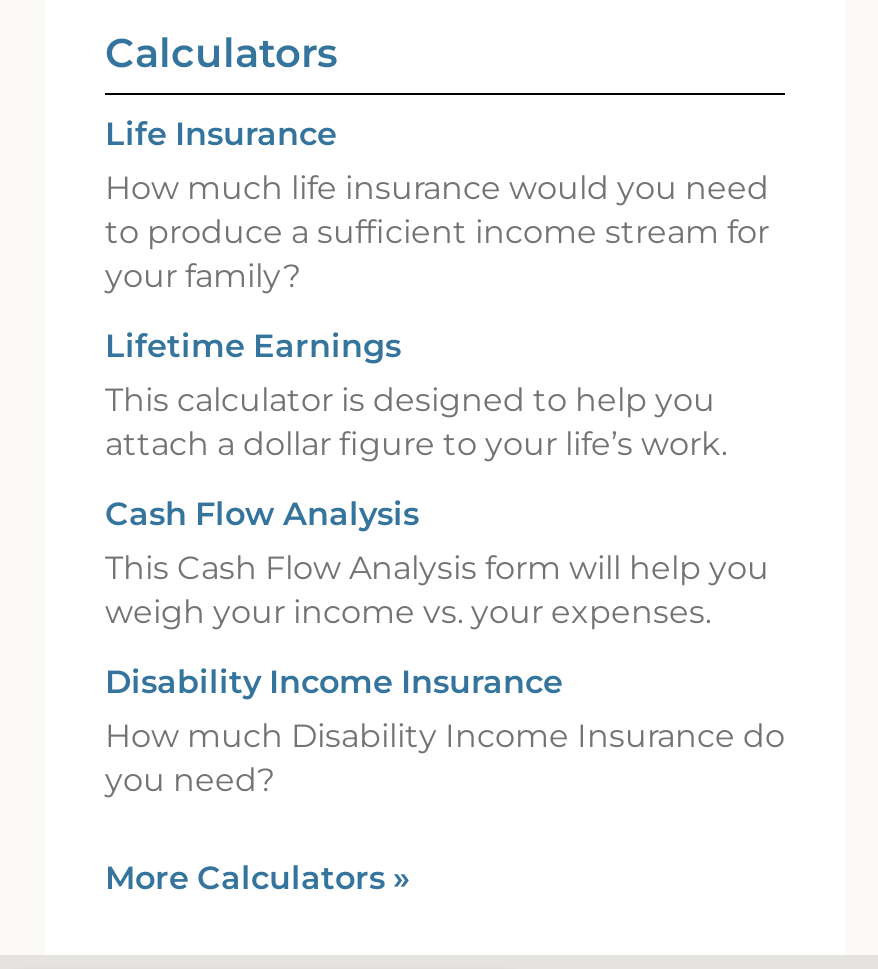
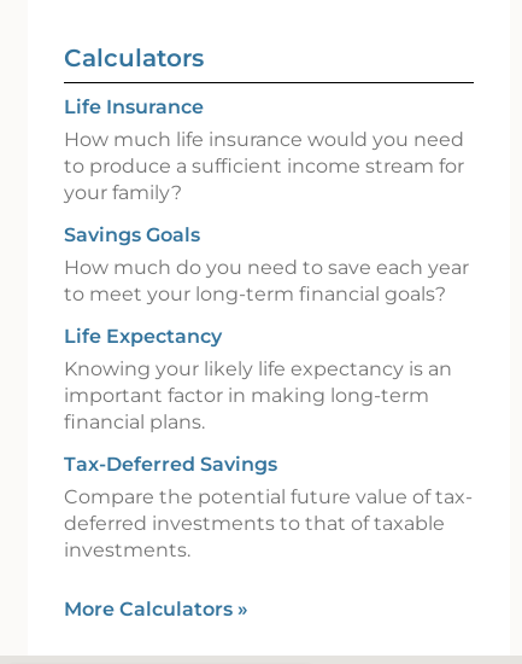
- Lifetime Earnings
- This calculator is designed to help you
- attach a dollar figure to your life’s work.
+ Savings Goals
+ How much do you need to save each year
+ to meet your long-term financial goals?

- Cash Flow Analysis
- This Cash Flow Analysis form will help you
- weigh your income vs. your expenses.
+ Life Expectancy
+ Knowing your likely life expectancy is an
+ important factor in making long-term
+ financial plans.

- Disability Income Insurance
- How much Disability Income Insurance do
- you need?
+ Tax-Deferred Savings
+ Compare the potential future value of tax-
+ deferred investments to that of taxable
+ investments.
